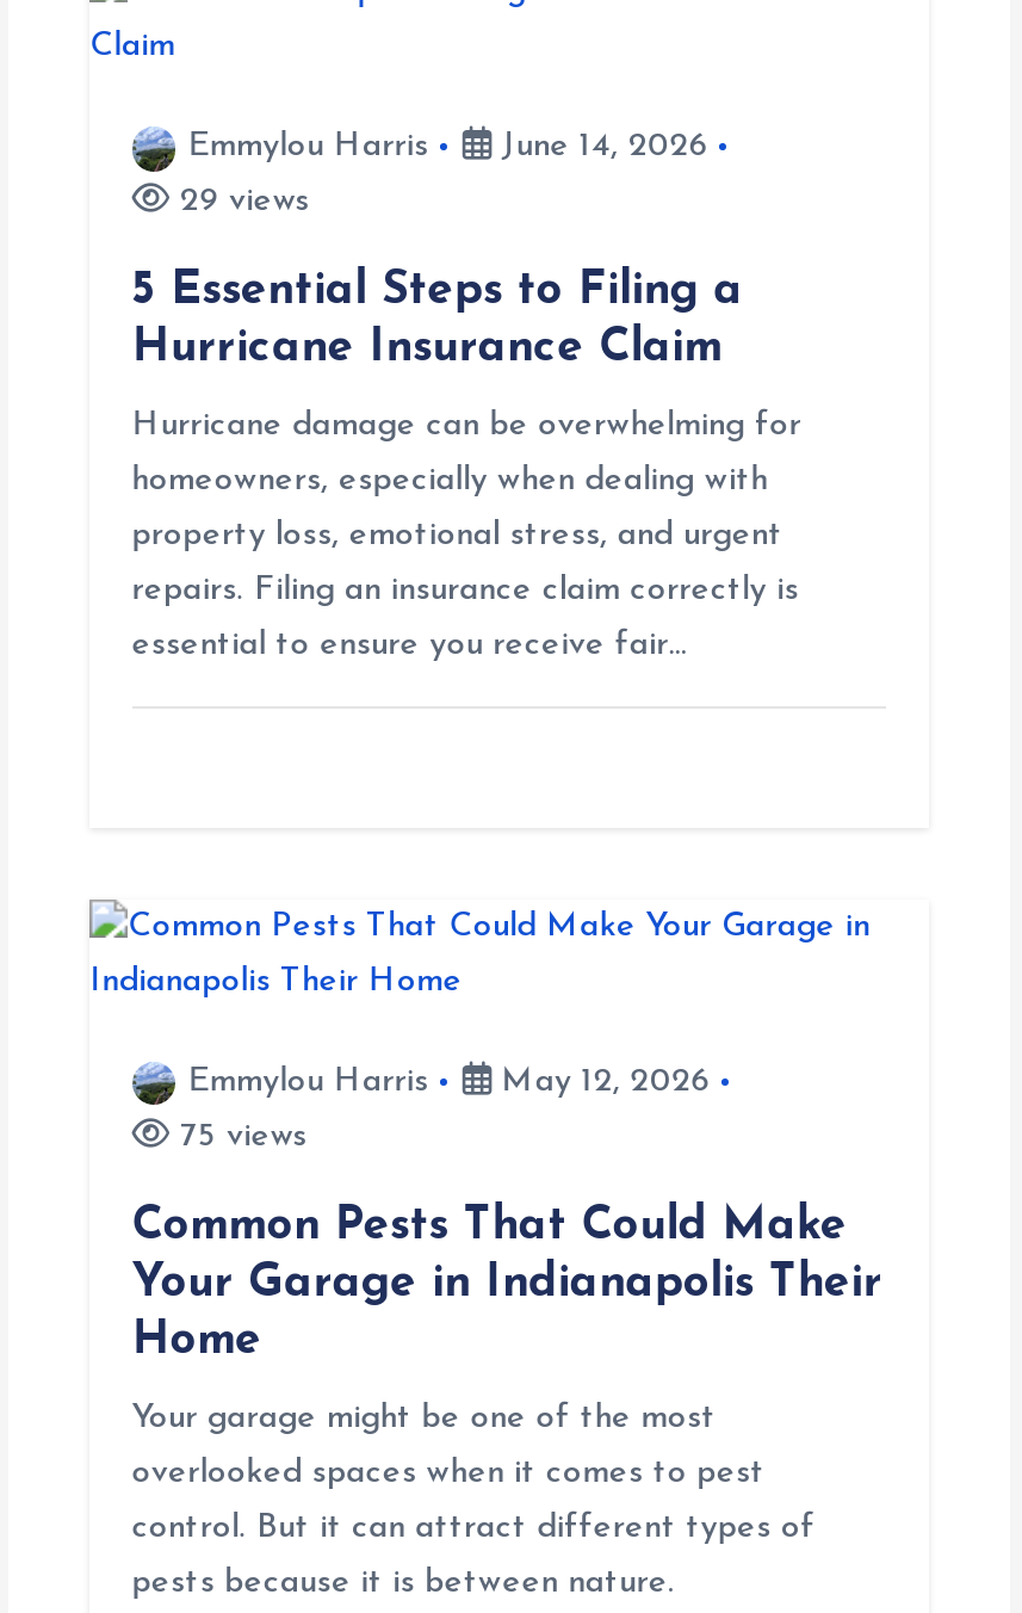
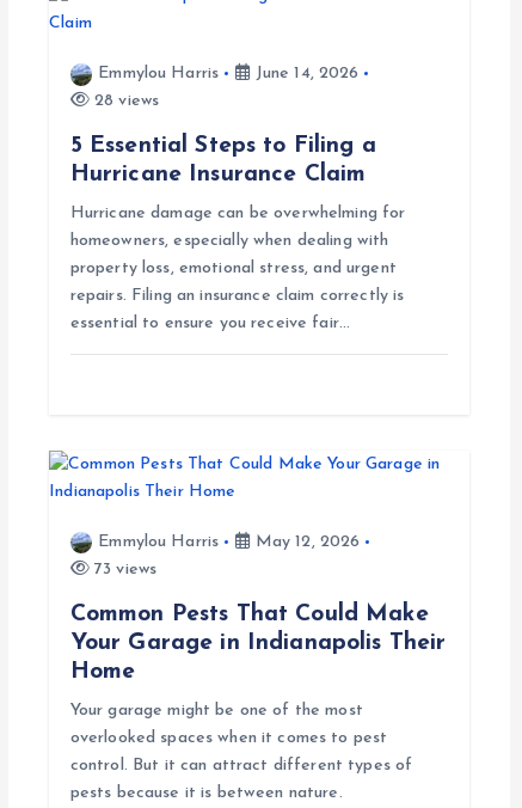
- 29 views
+ 28 views

- 75 views
+ 73 views
